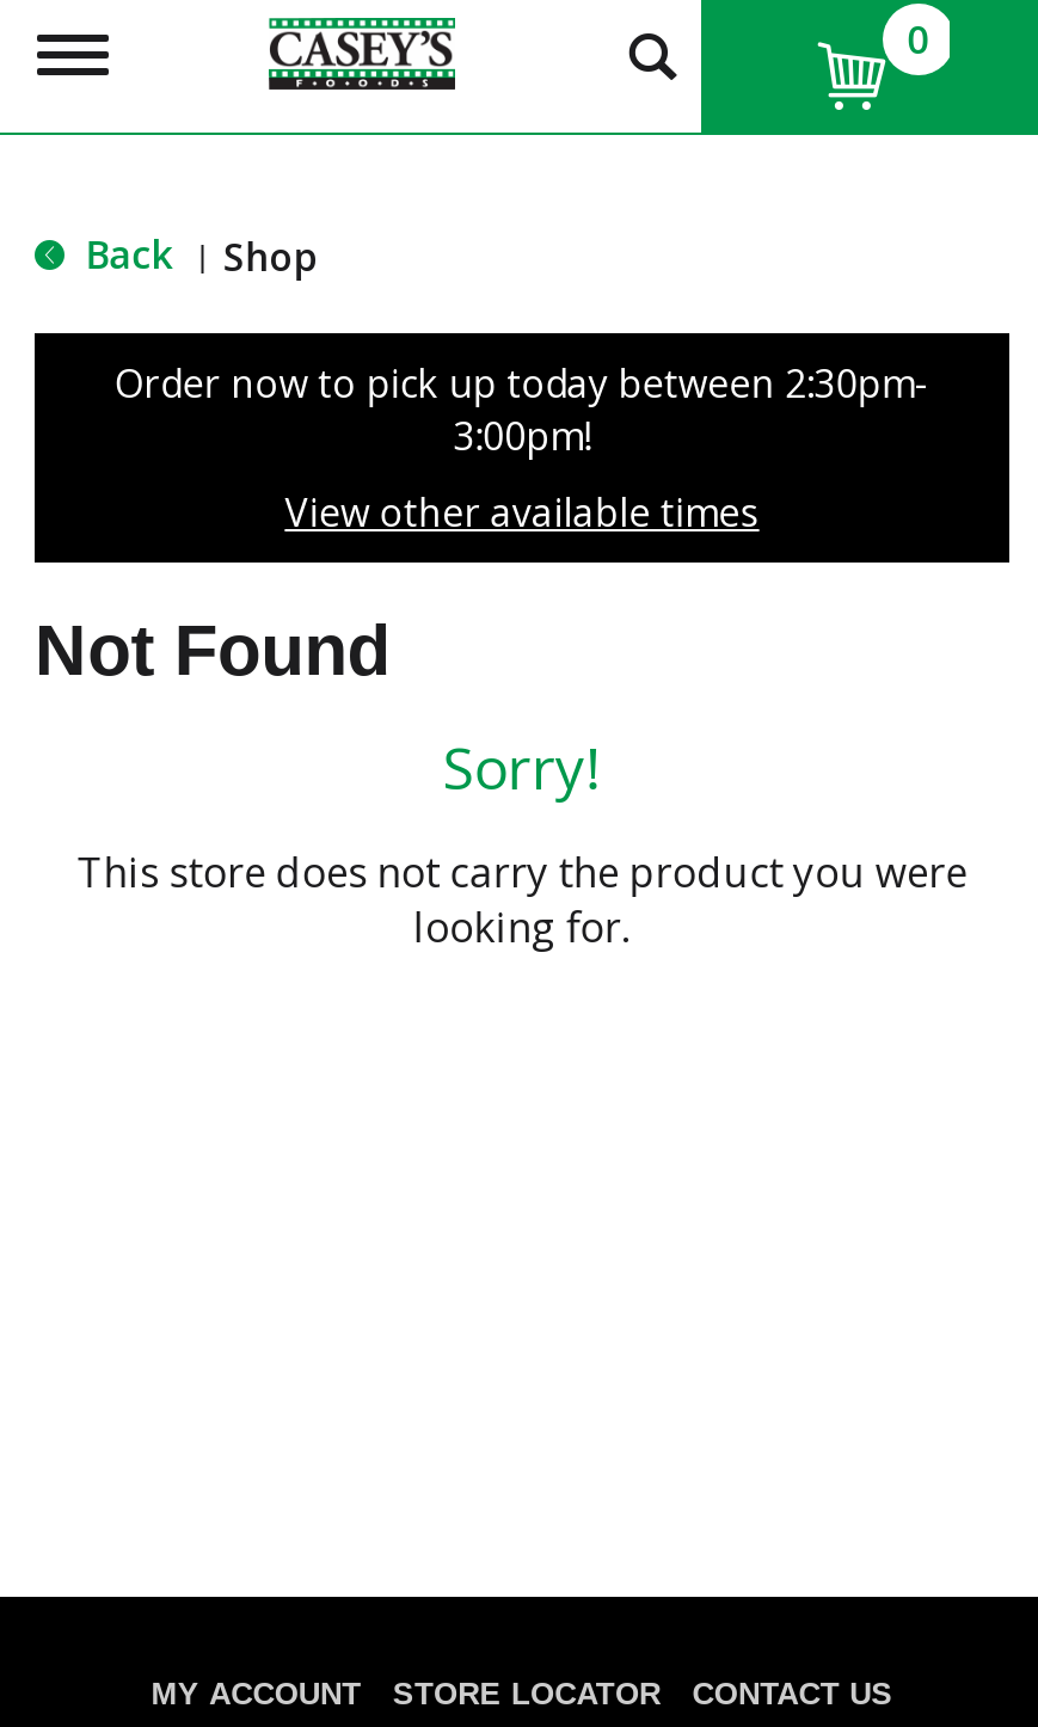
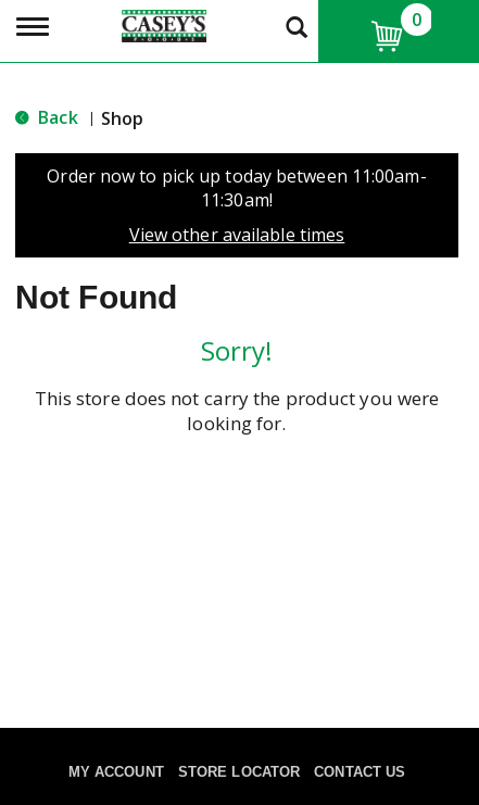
- Order now to pick up today between 2:30pm-
- 3:00pm!
+ Order now to pick up today between 11:00am-
+ 11:30am!
